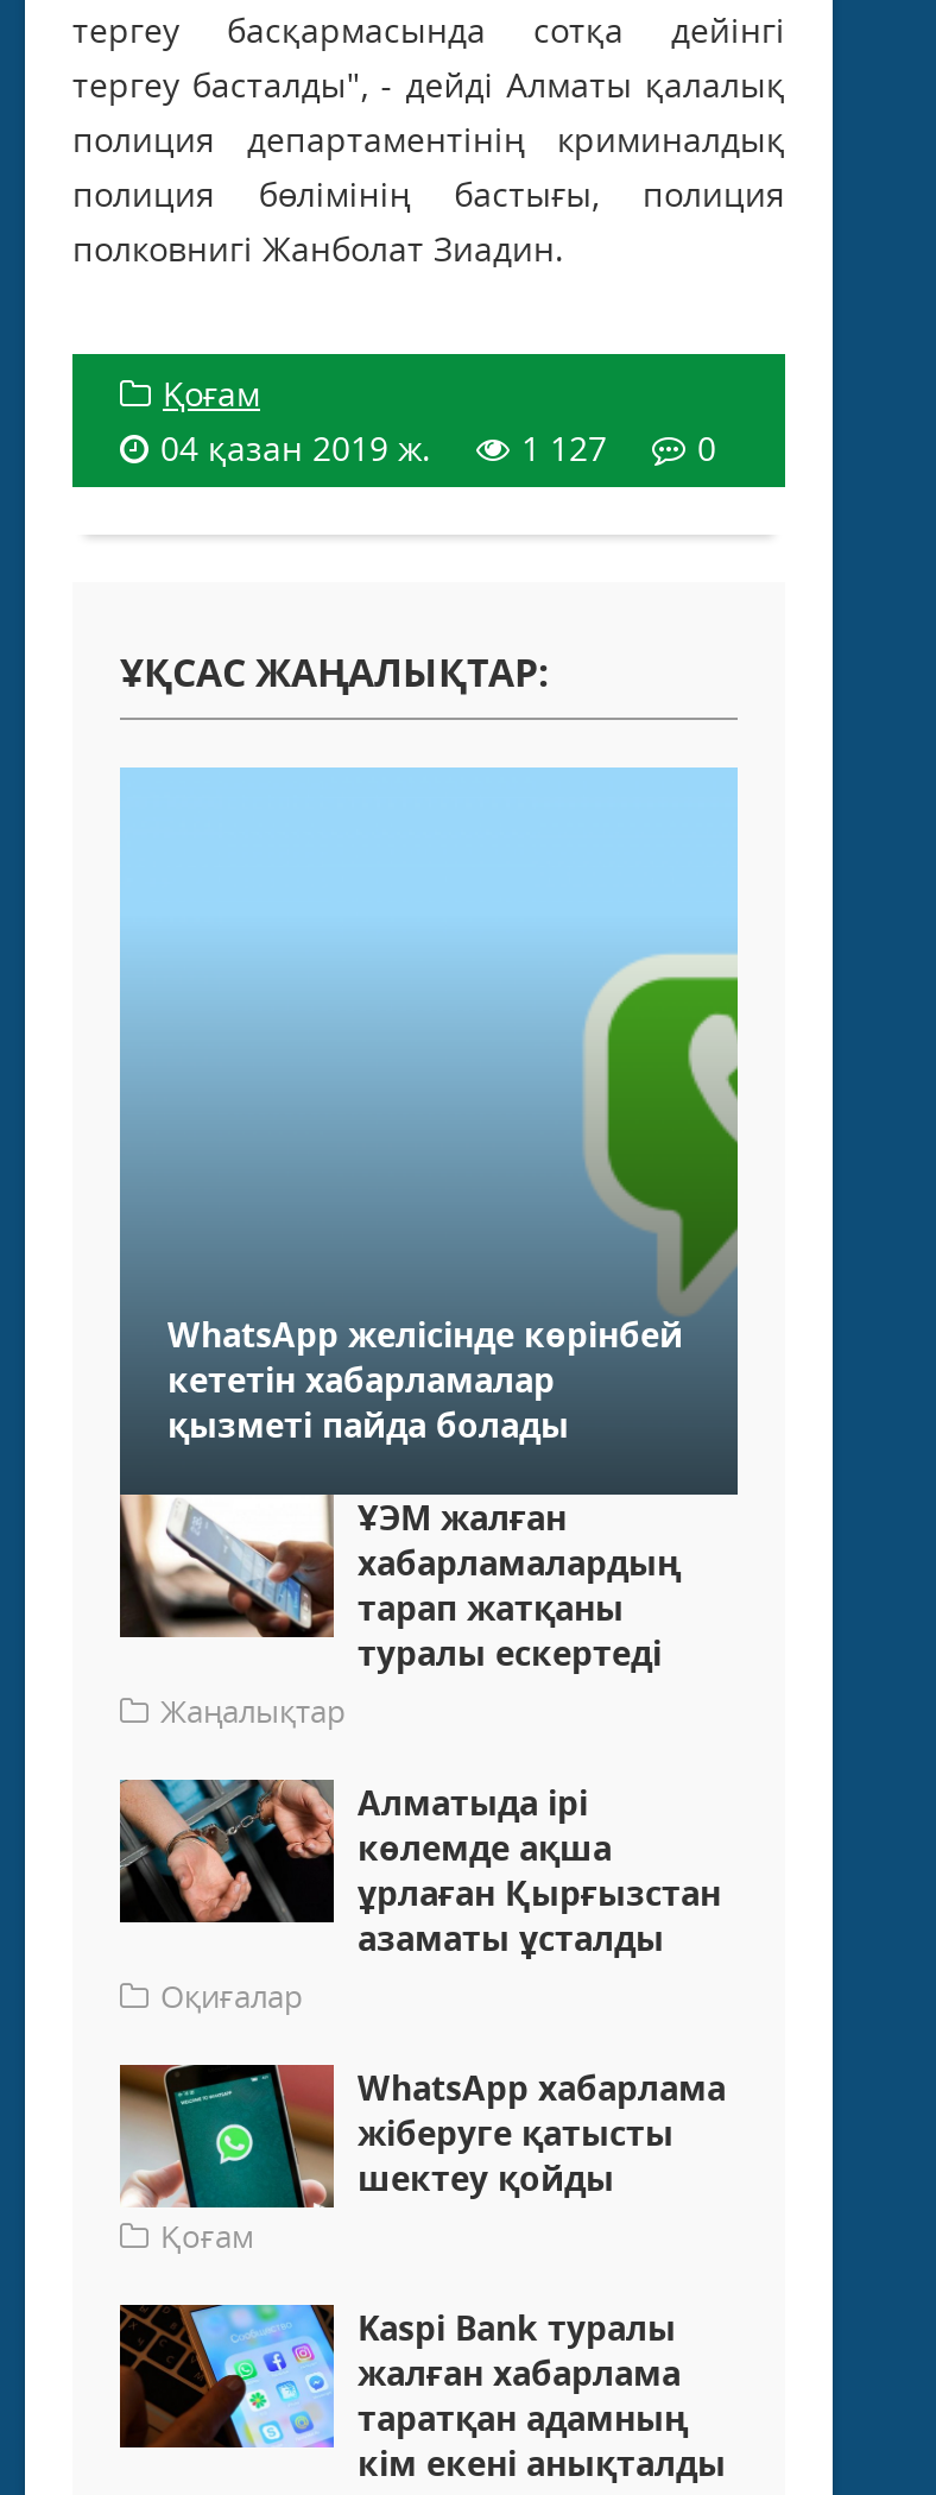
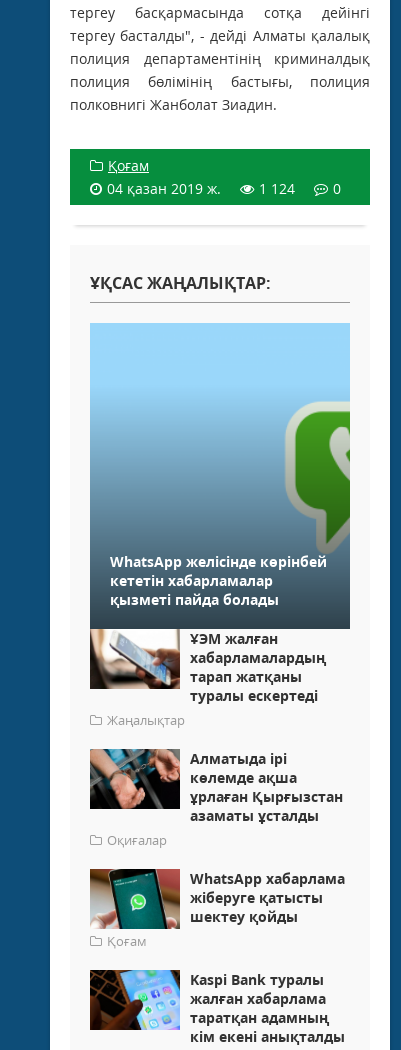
- 04 қазан 2019 ж. 1 127 0
+ 04 қазан 2019 ж. 1 124 0
